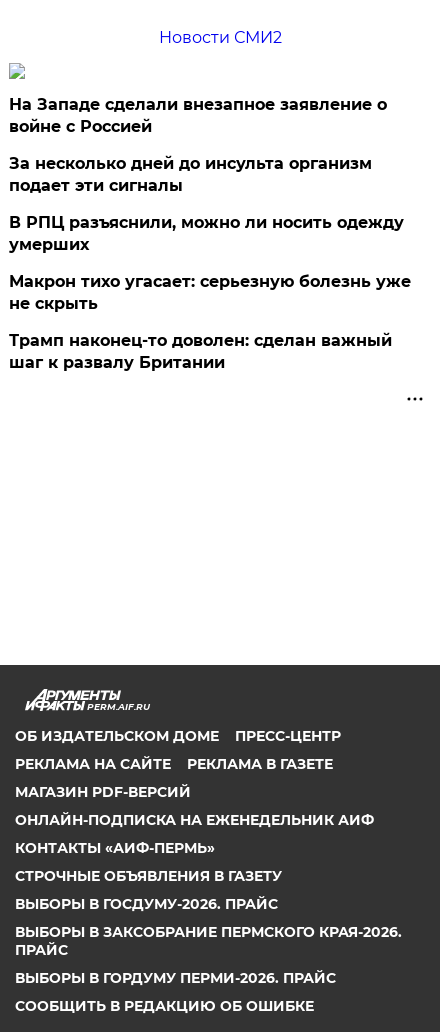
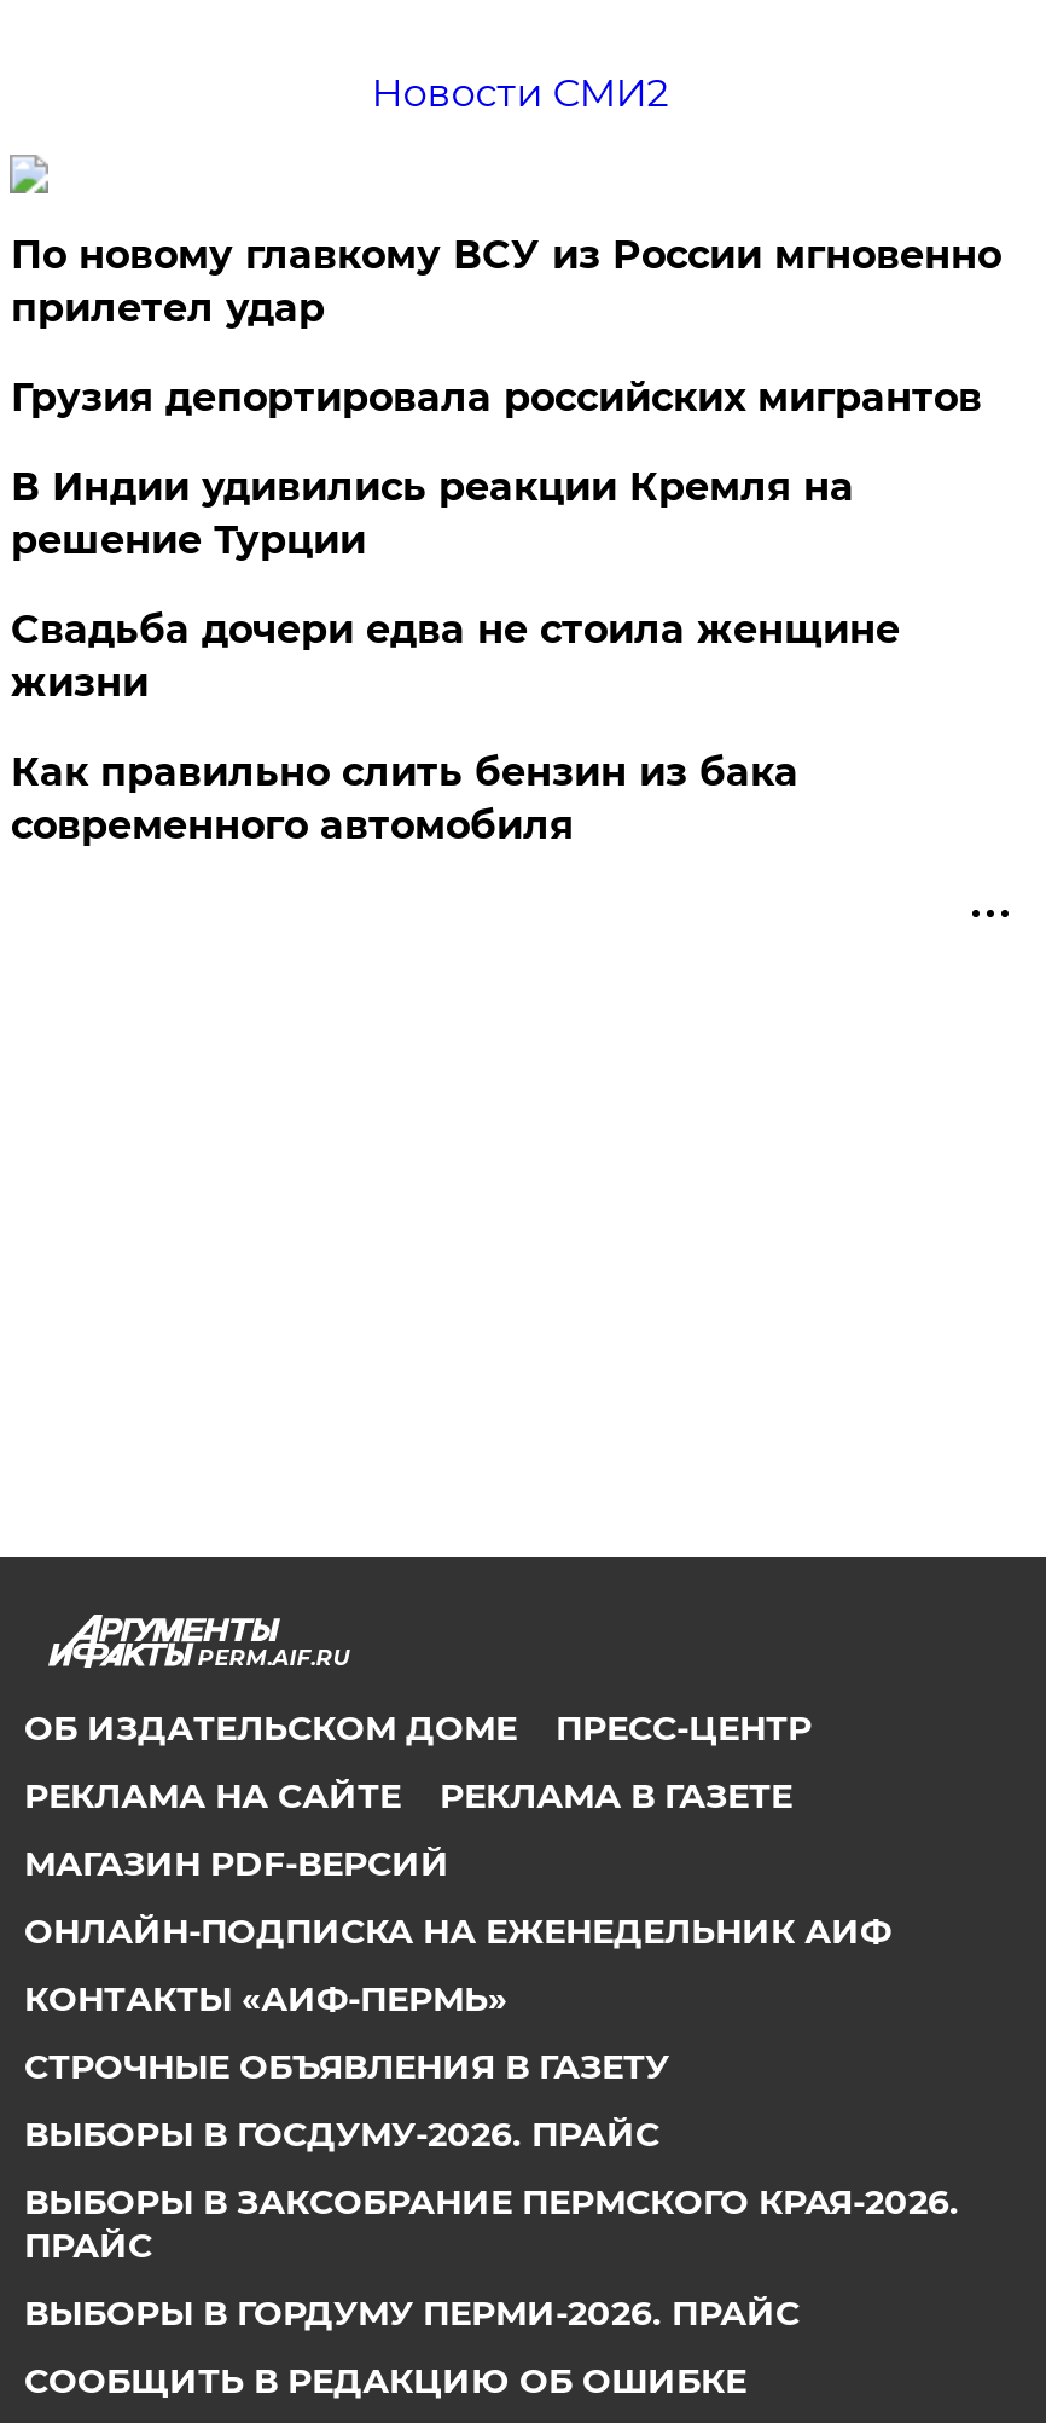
- На Западе сделали внезапное заявление о
- войне с Россией
+ По новому главкому ВСУ из России мгновенно
+ прилетел удар

- За несколько дней до инсульта организм
- подает эти сигналы
+ Грузия депортировала российских мигрантов

- В РПЦ разъяснили, можно ли носить одежду
- умерших
+ В Индии удивились реакции Кремля на
+ решение Турции

- Макрон тихо угасает: серьезную болезнь уже
- не скрыть
+ Свадьба дочери едва не стоила женщине
+ жизни

- Трамп наконец-то доволен: сделан важный
- шаг к развалу Британии
+ Как правильно слить бензин из бака
+ современного автомобиля
